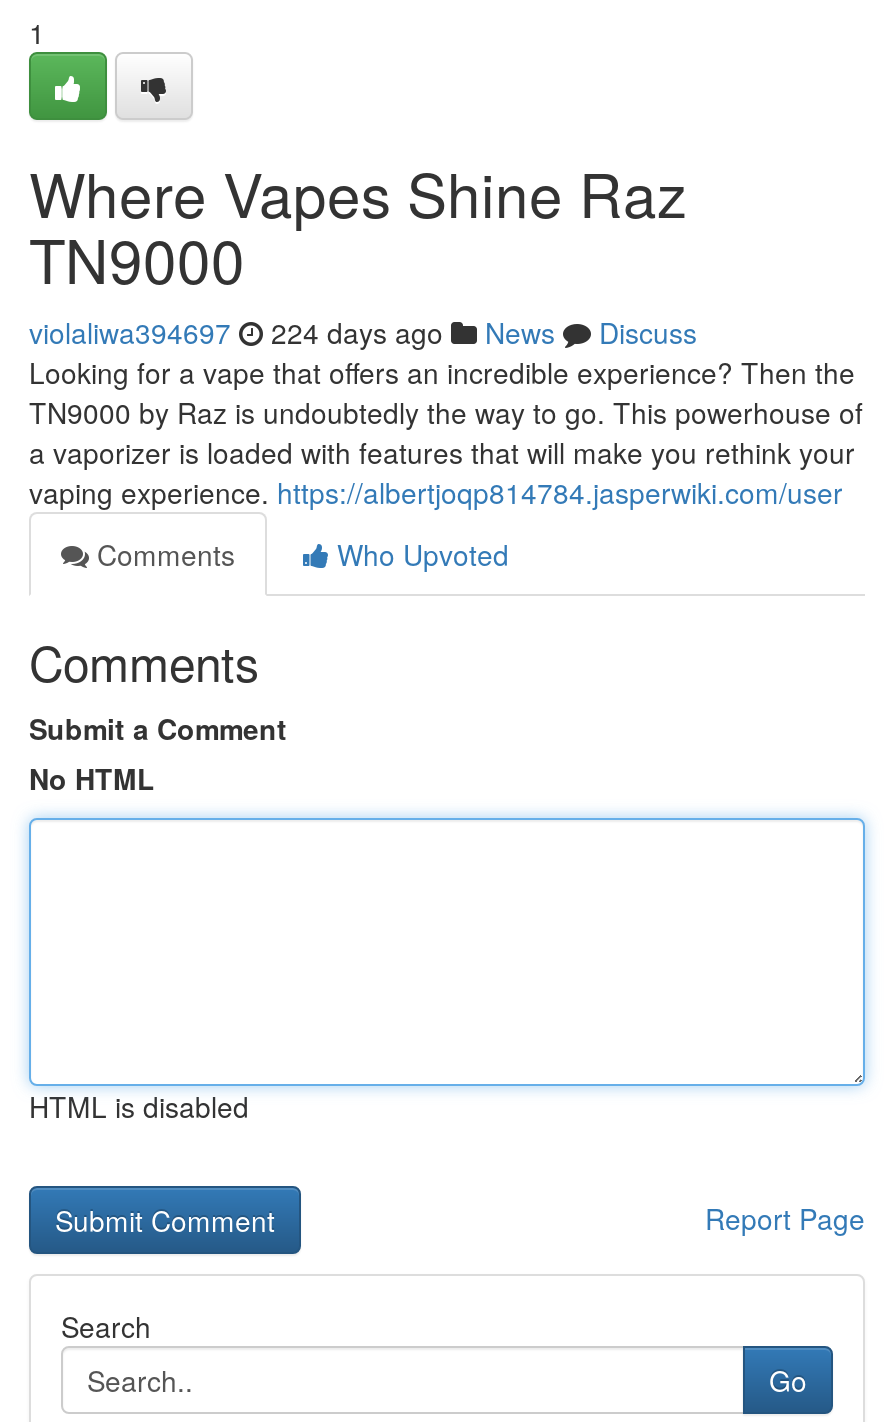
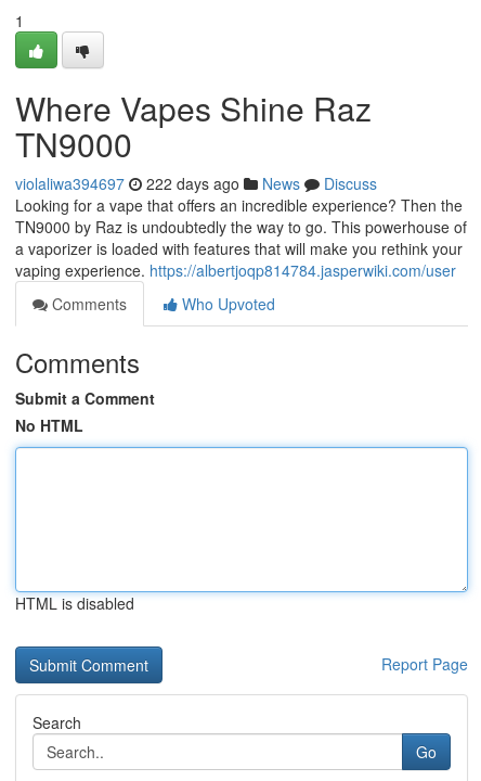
- violaliwa394697 224 days ago News Discuss
+ violaliwa394697 222 days ago News Discuss
